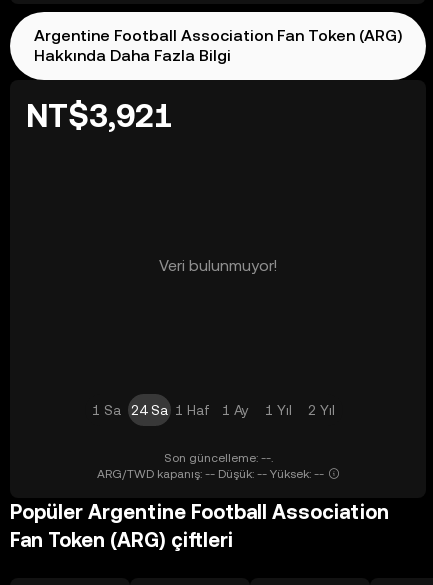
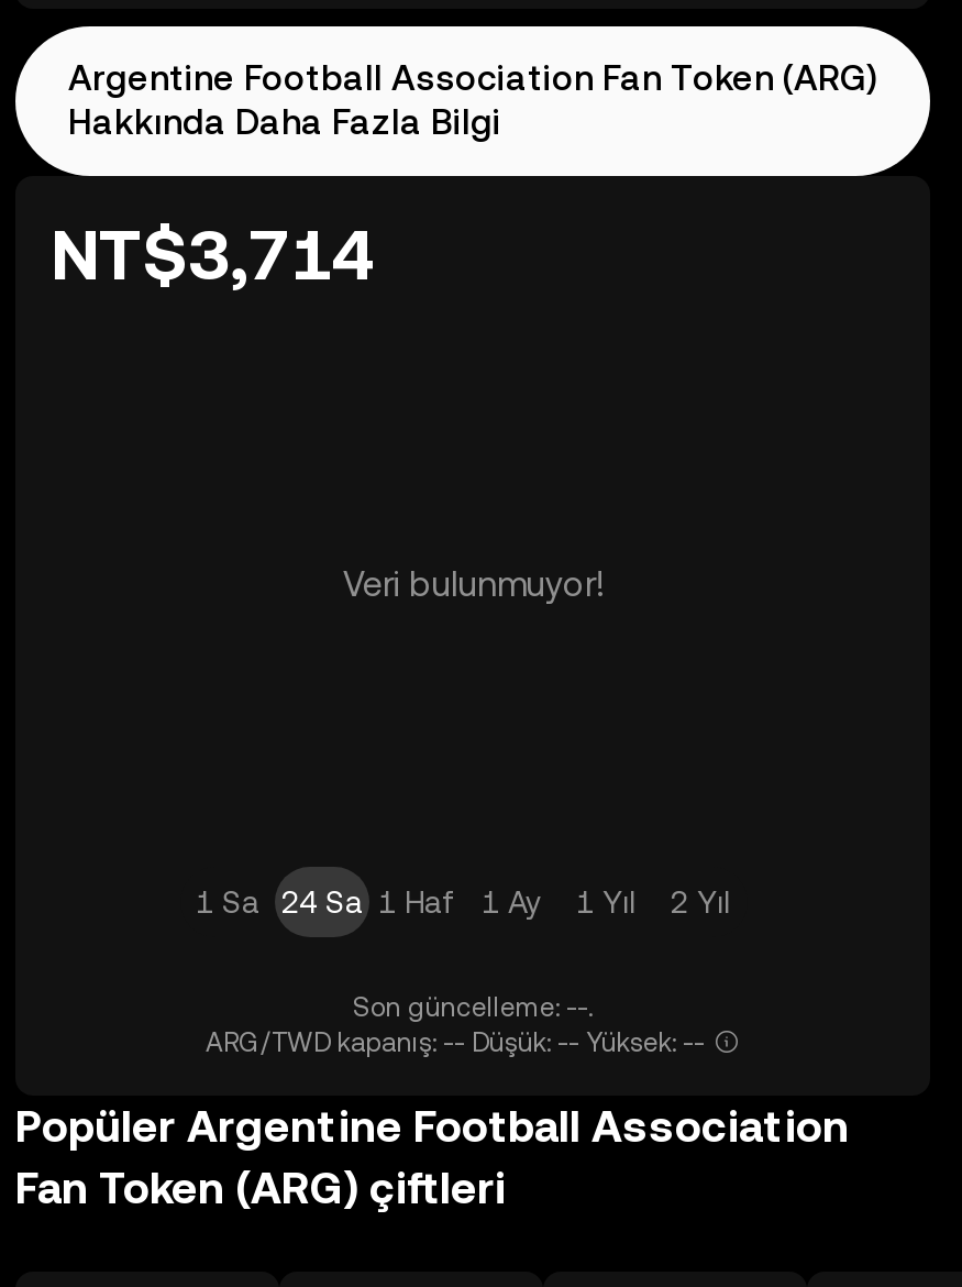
- NT$3,921
+ NT$3,714
